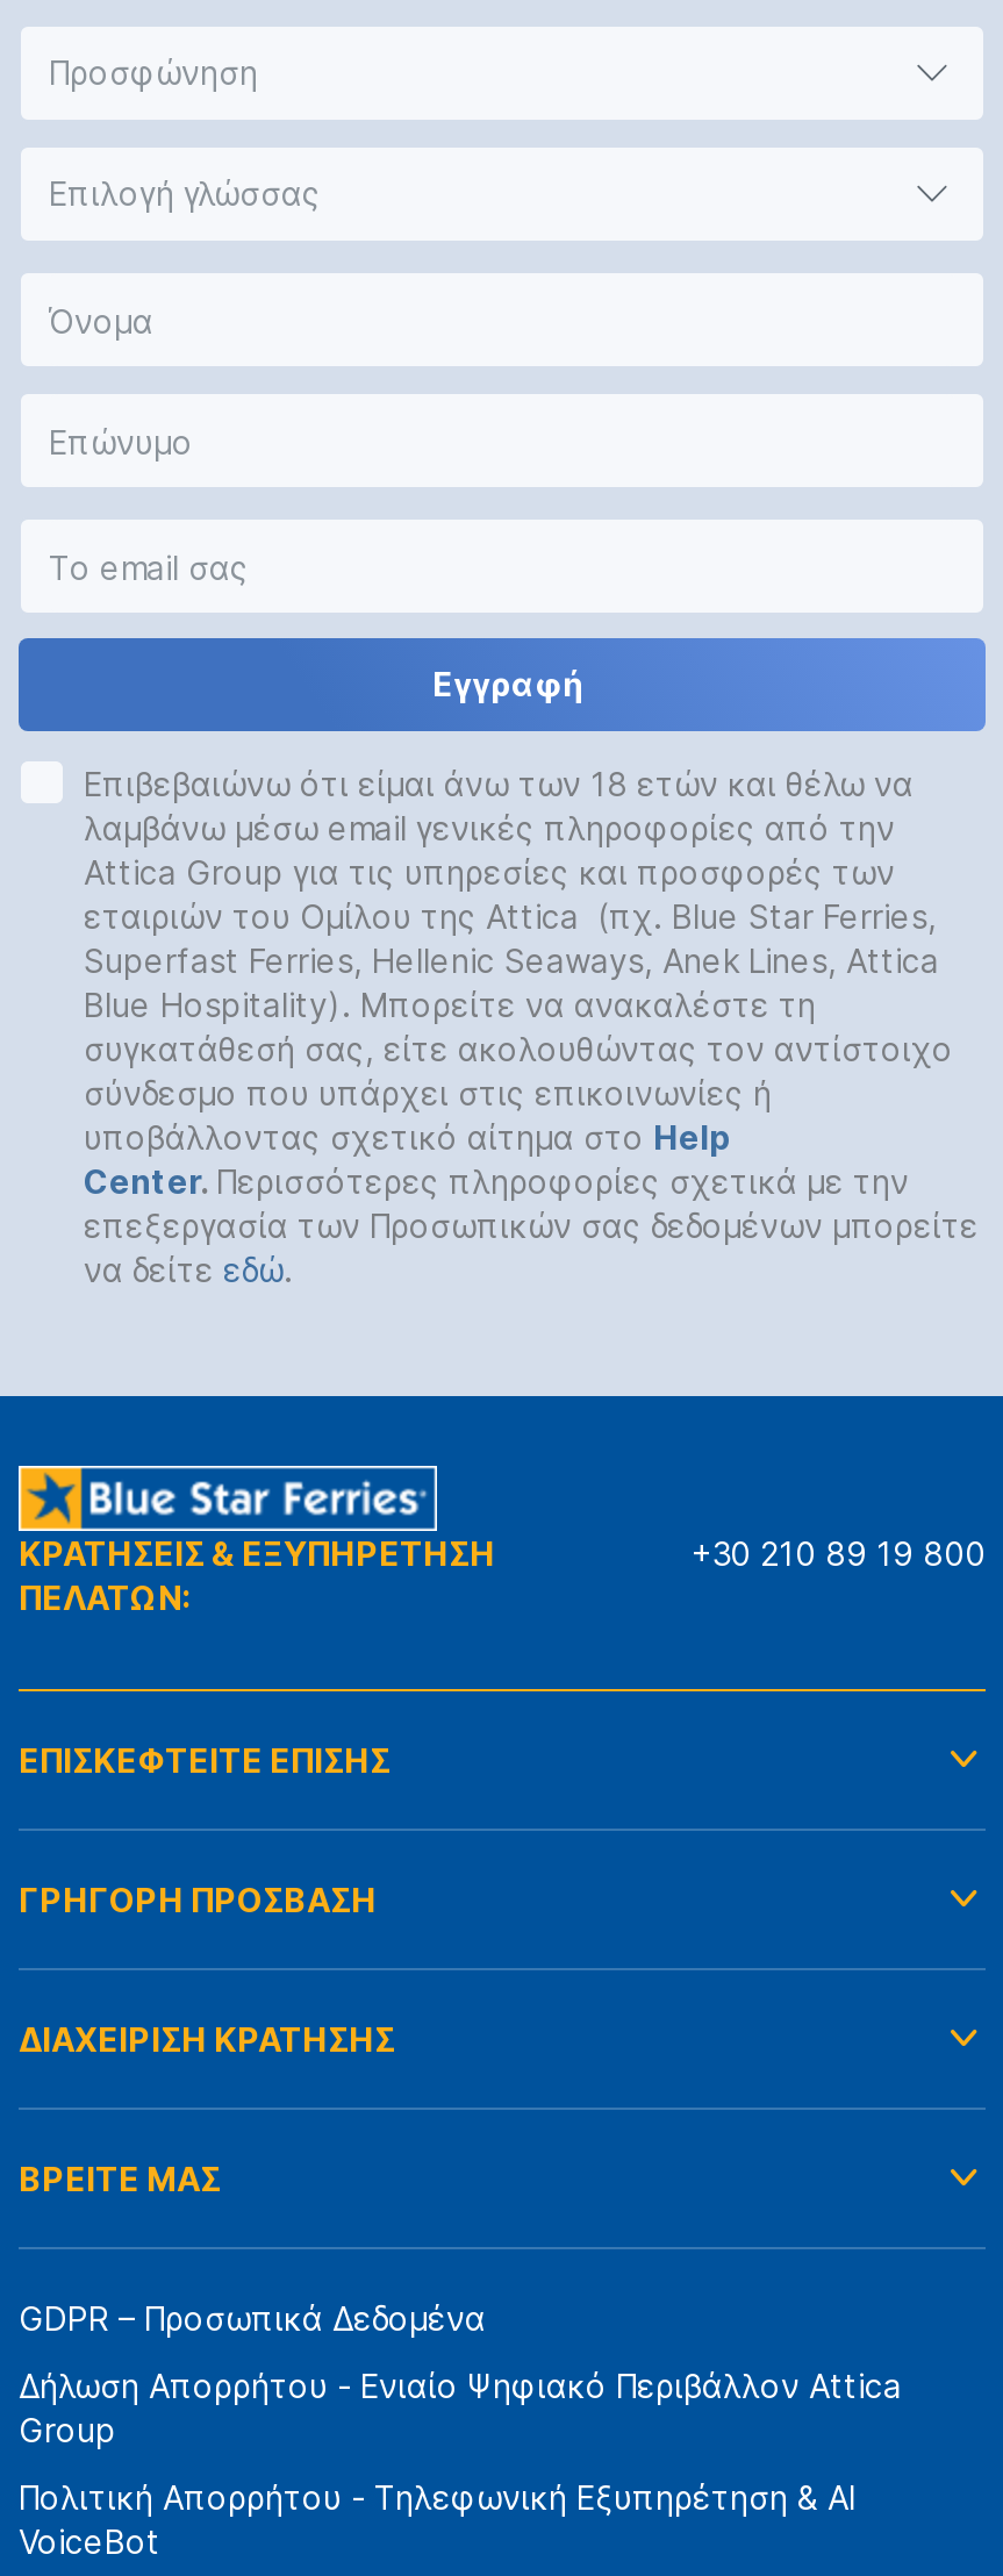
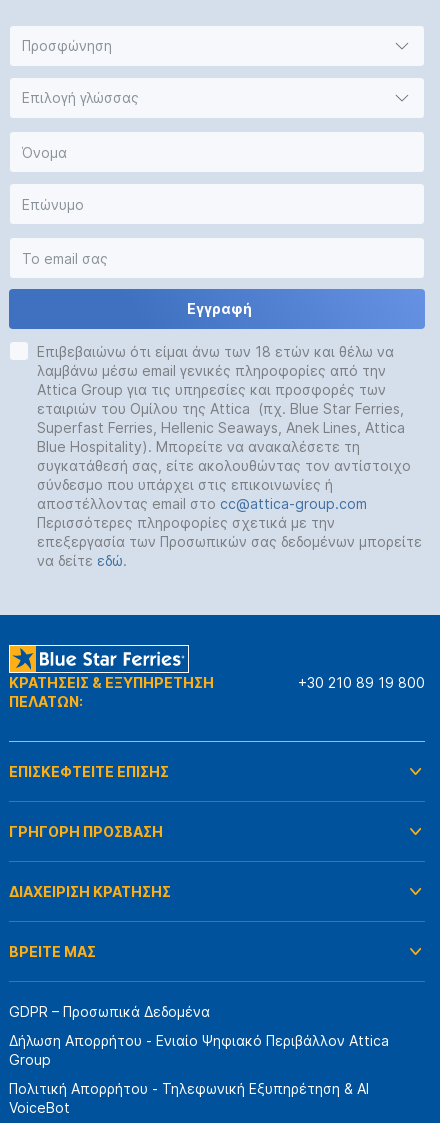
- Blue Hospitality). Μπορείτε να ανακαλέστε τη
+ Blue Hospitality). Μπορείτε να ανακαλέσετε τη

- υποβάλλοντας σχετικό αίτημα στο Help
- Center. Περισσότερες πληροφορίες σχετικά με την
+ αποστέλλοντας email στο cc@attica-group.com
+ Περισσότερες πληροφορίες σχετικά με την
